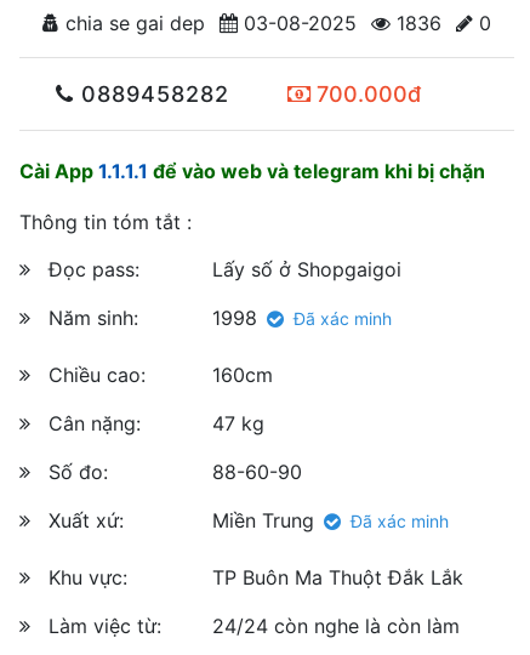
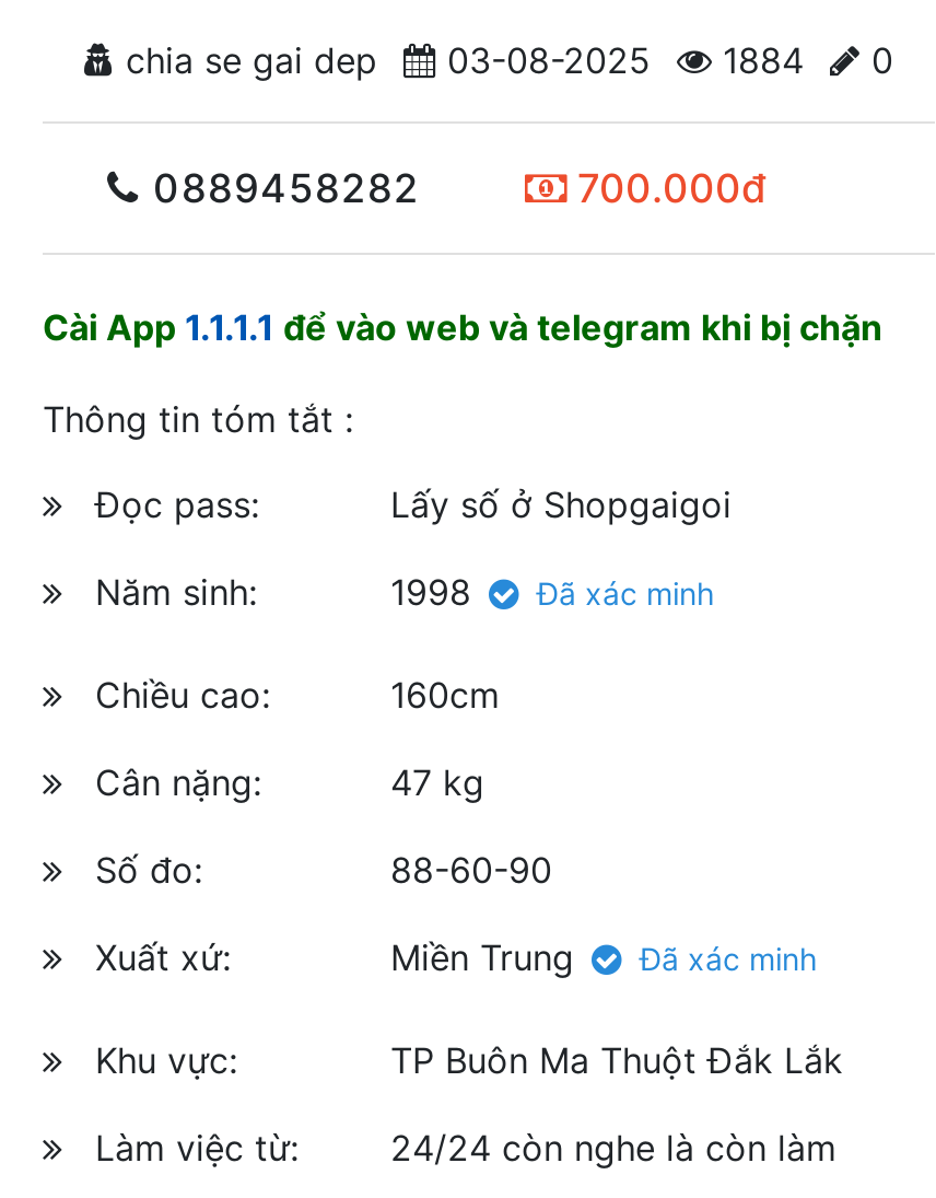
- chia se gai dep 03-08-2025 1836 0
+ chia se gai dep 03-08-2025 1884 0
